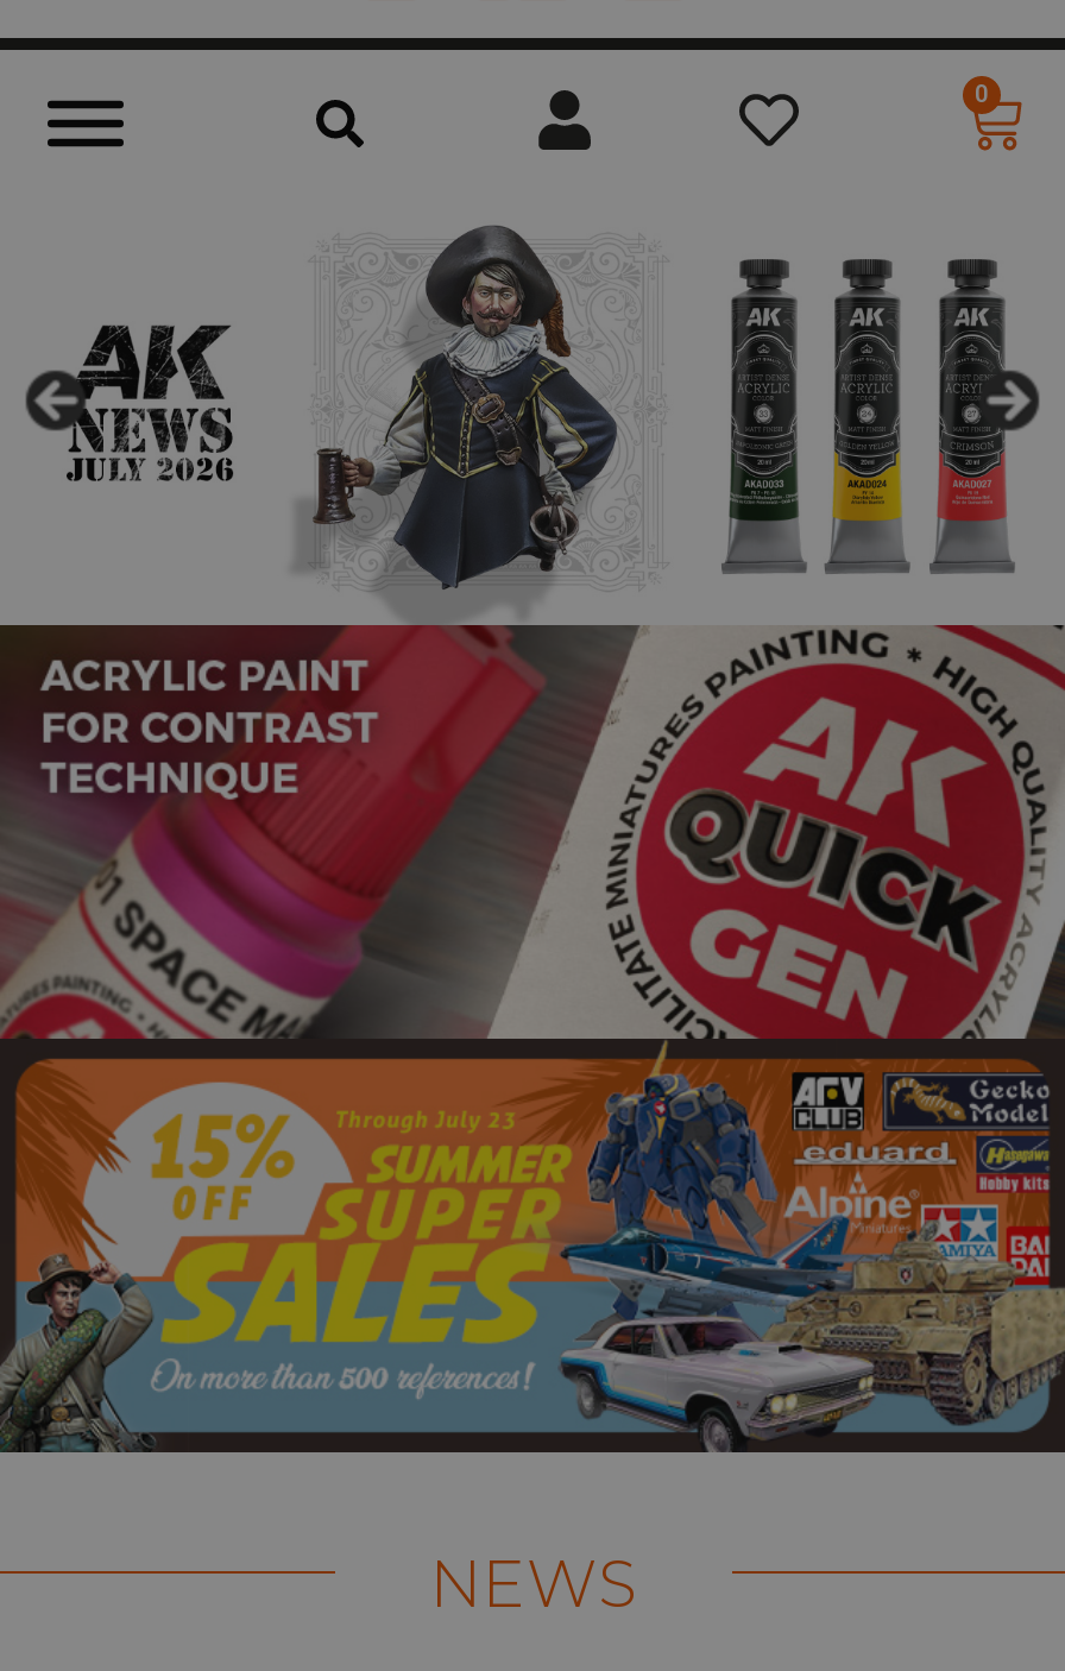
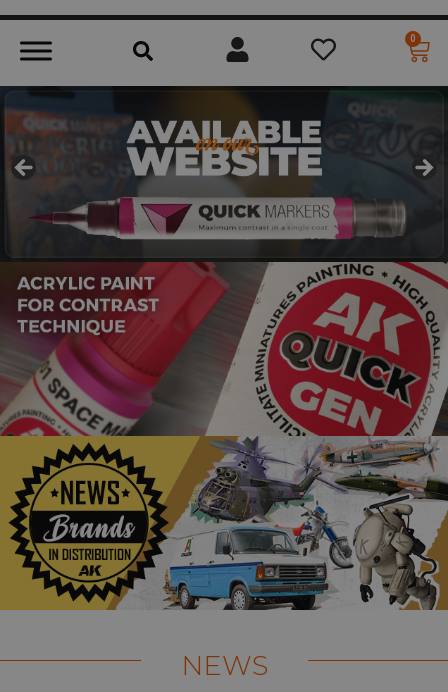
- [image]
+ [image]

- [image]
+ [image]
